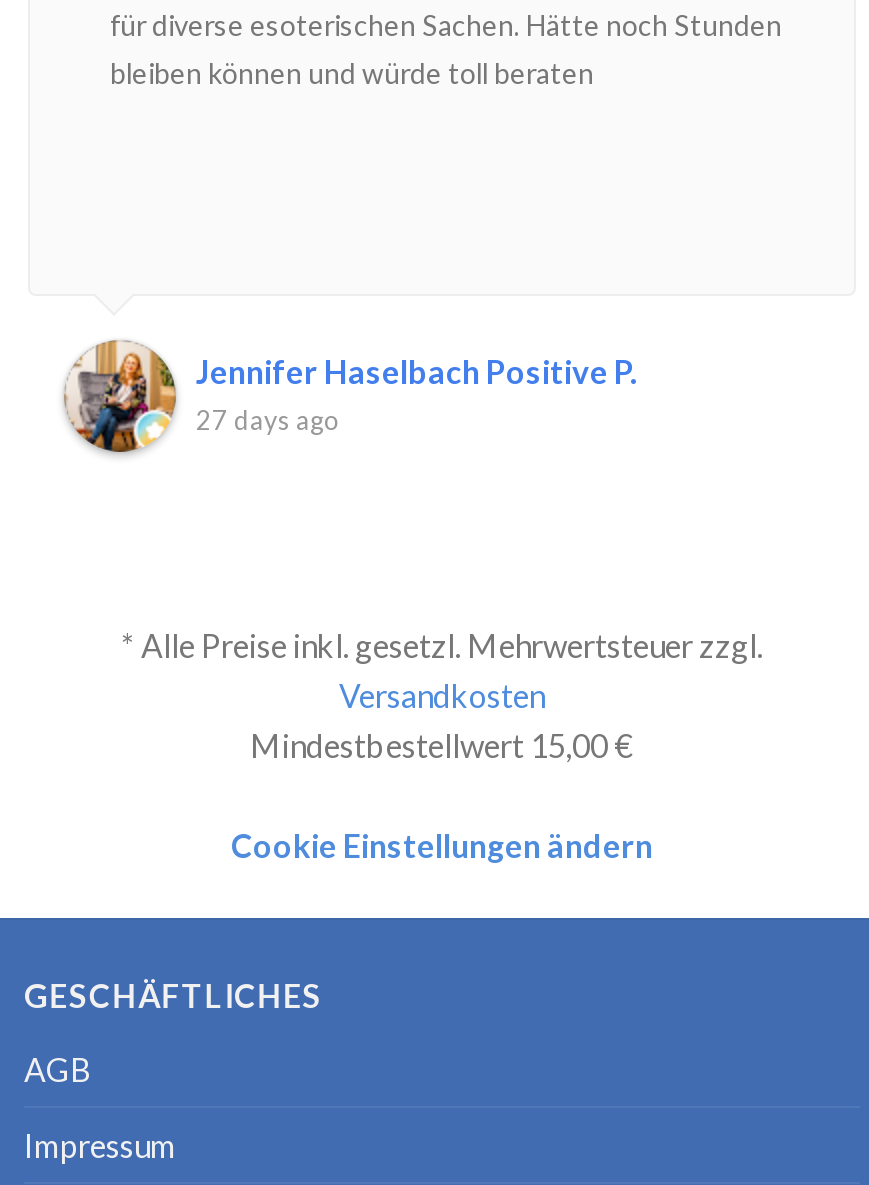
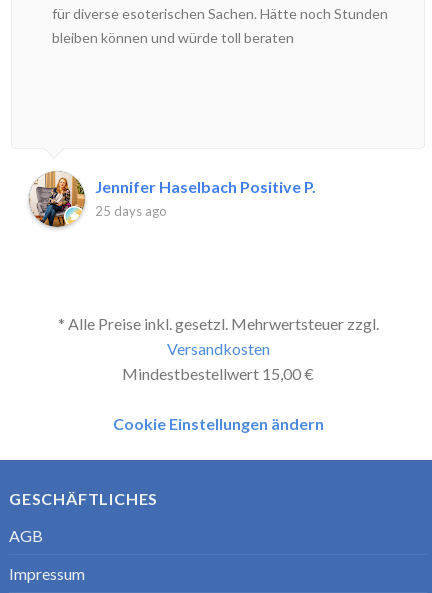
- 27 days ago
+ 25 days ago
